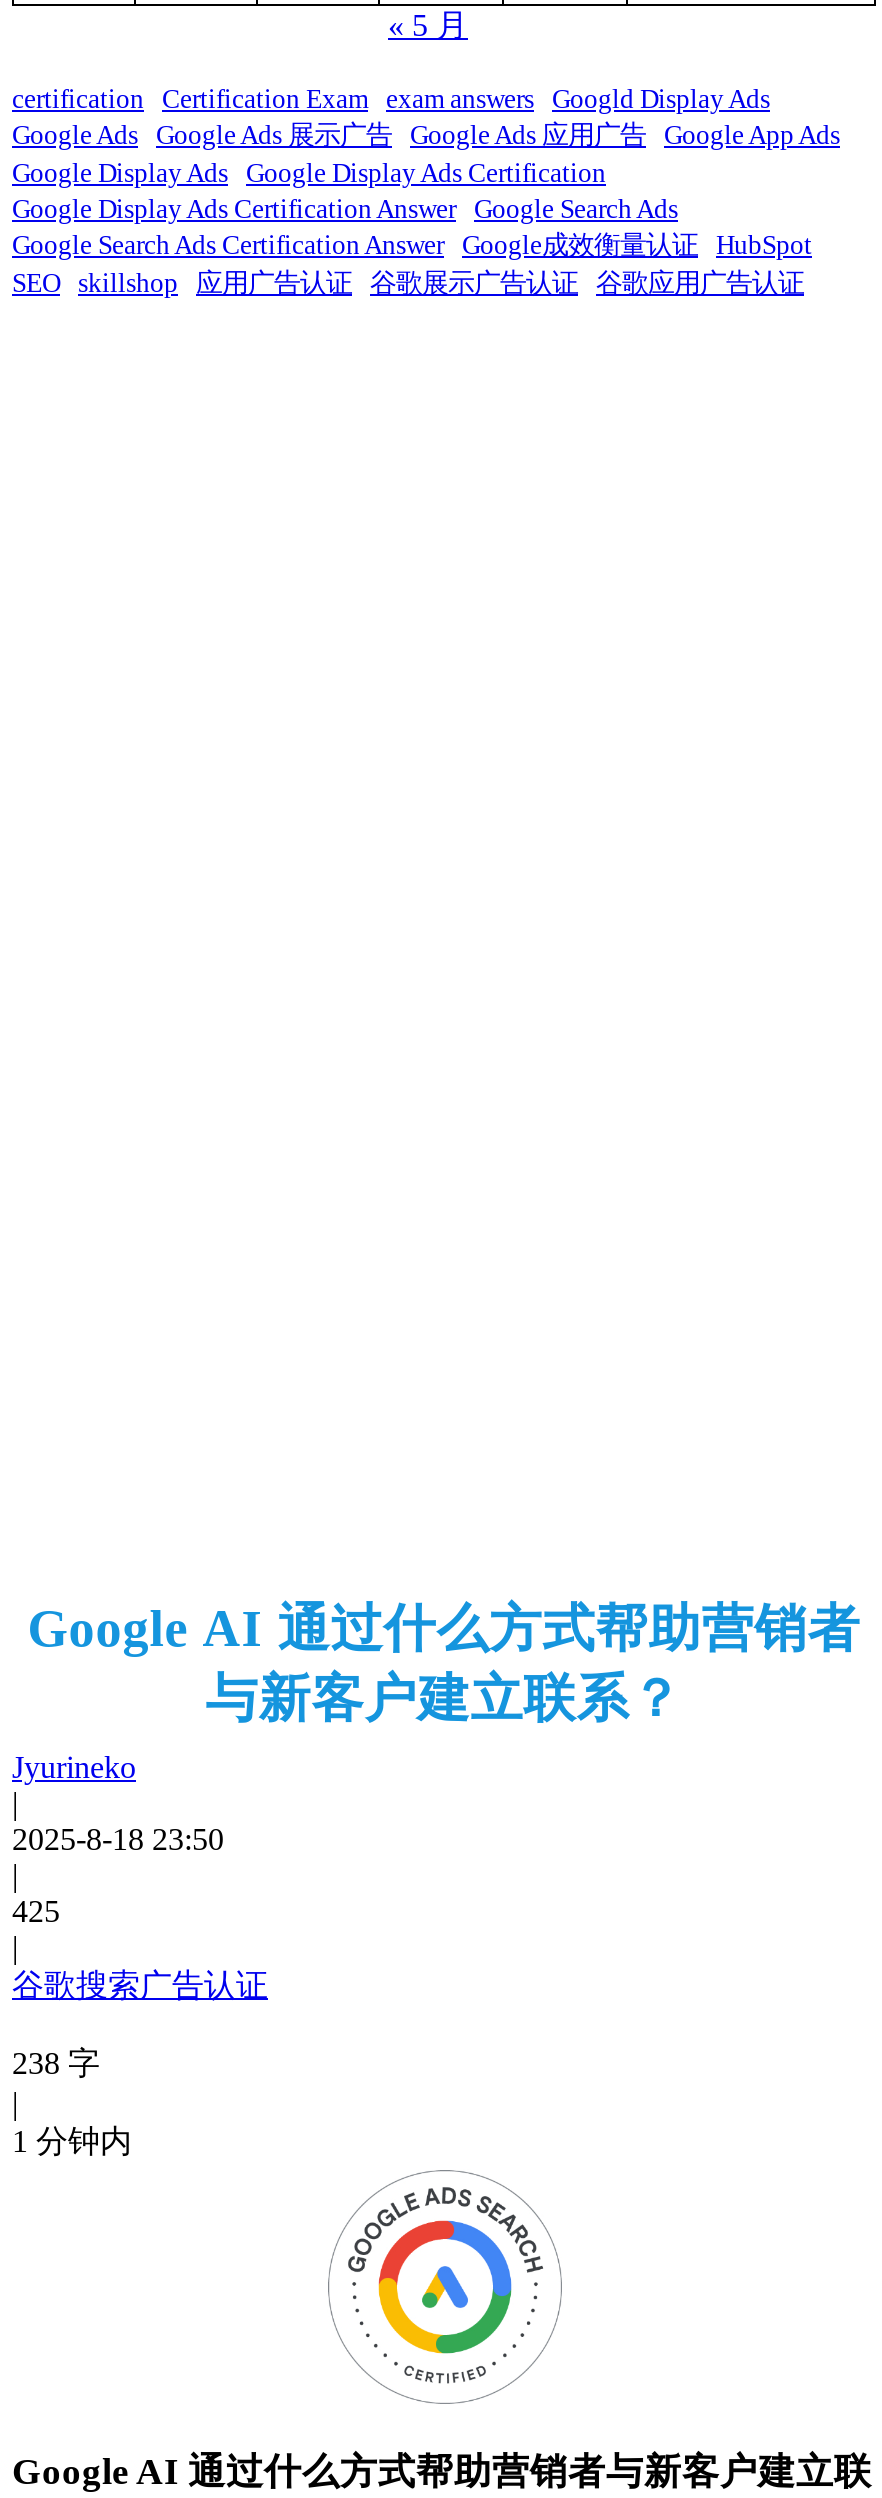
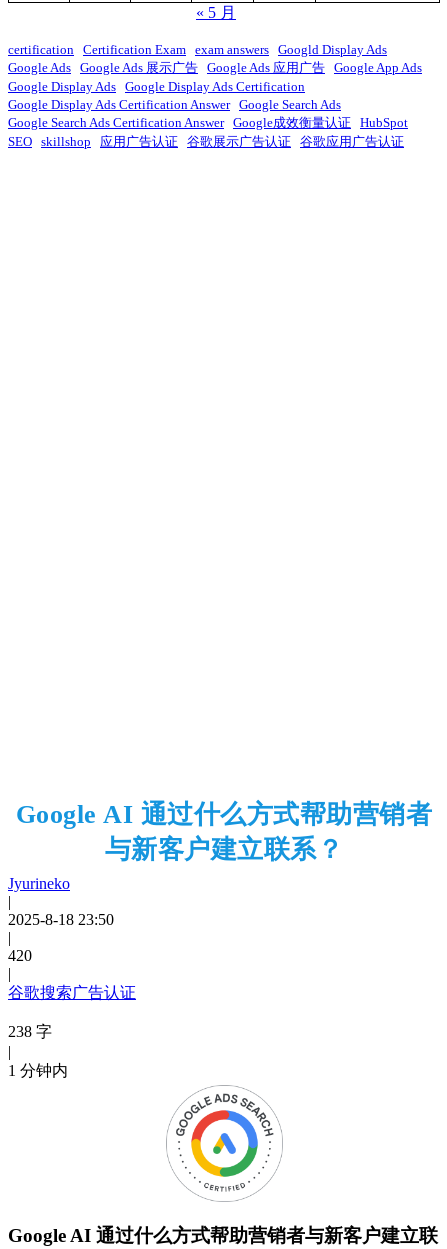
- 425
+ 420
